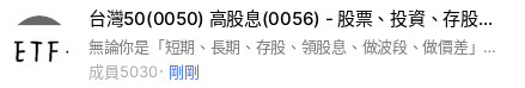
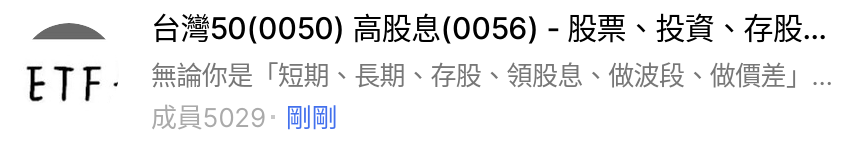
- 成員5030 剛剛
+ 成員5029 剛剛
